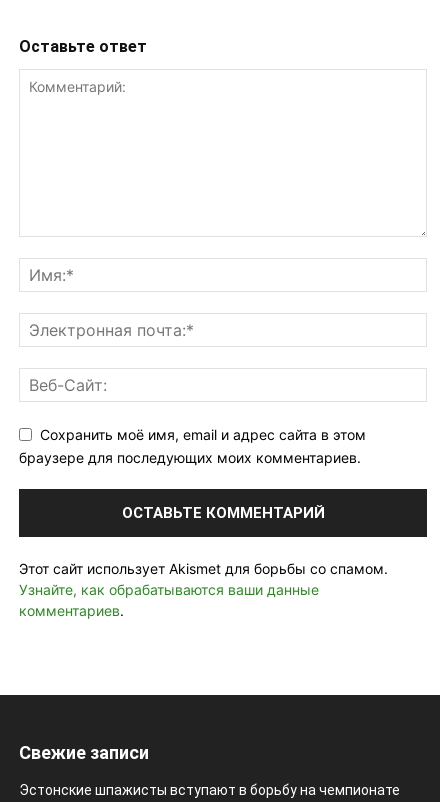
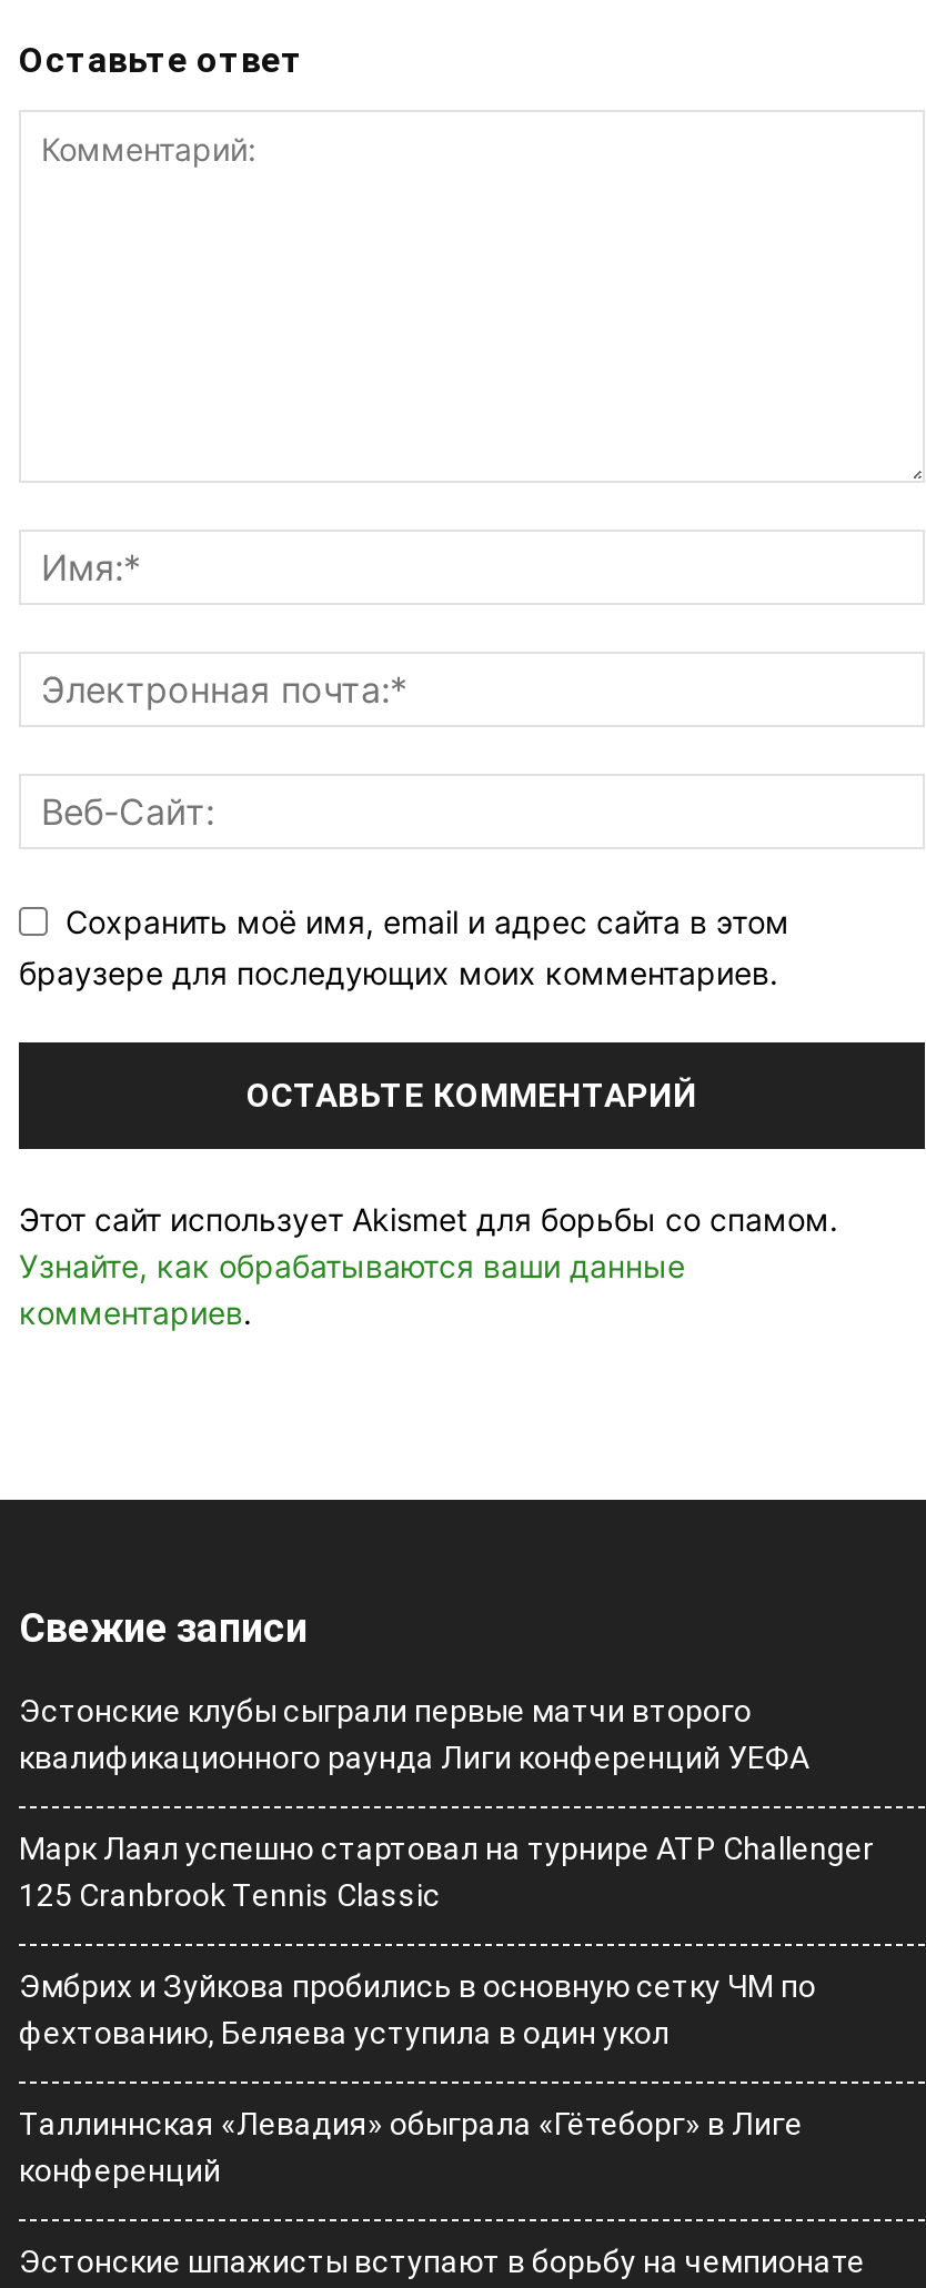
+ Эстонские клубы сыграли первые матчи второго
+ квалификационного раунда Лиги конференций УЕФА
+ Марк Лаял успешно стартовал на турнире ATP Challenger
+ 125 Cranbrook Tennis Classic
+ Эмбрих и Зуйкова пробились в основную сетку ЧМ по
+ фехтованию, Беляева уступила в один укол
+ Таллиннская «Левадия» обыграла «Гётеборг» в Лиге
+ конференций
